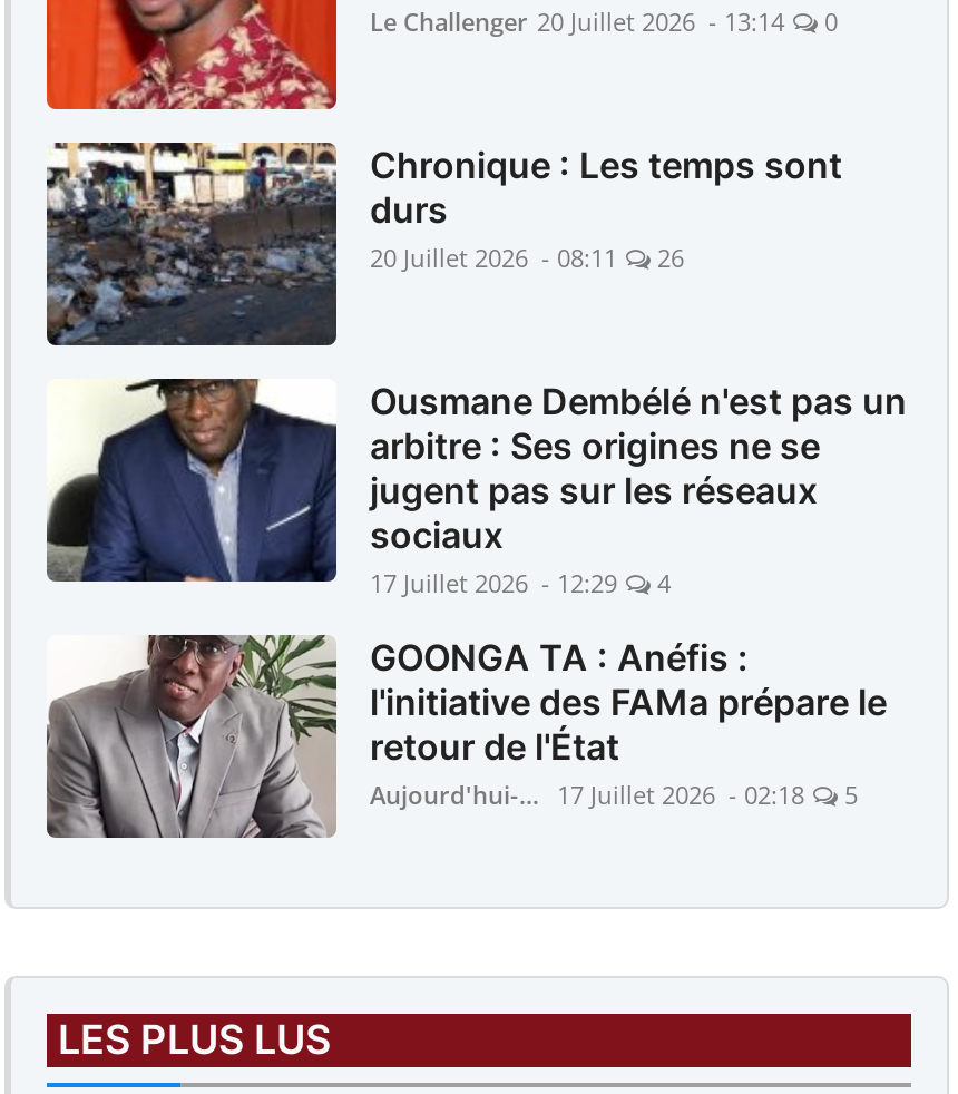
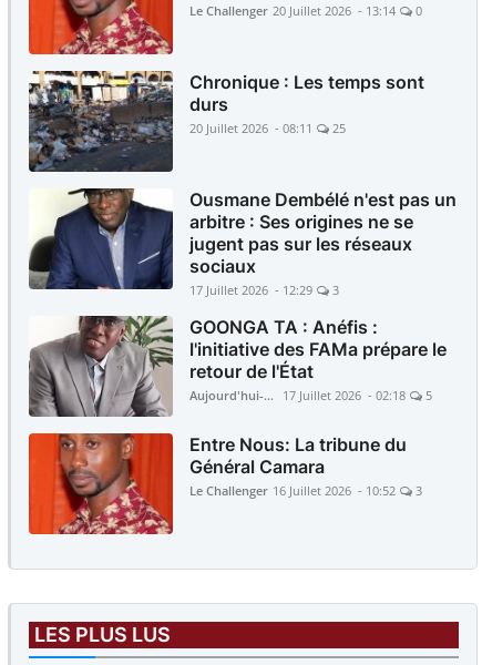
- 20 Juillet 2026 - 08:11 26
+ 20 Juillet 2026 - 08:11 25

- 17 Juillet 2026 - 12:29 4
+ 17 Juillet 2026 - 12:29 3

+ [image]
+ Entre Nous: La tribune du
+ Général Camara
+ Le Challenger 16 Juillet 2026 - 10:52
+ 3
